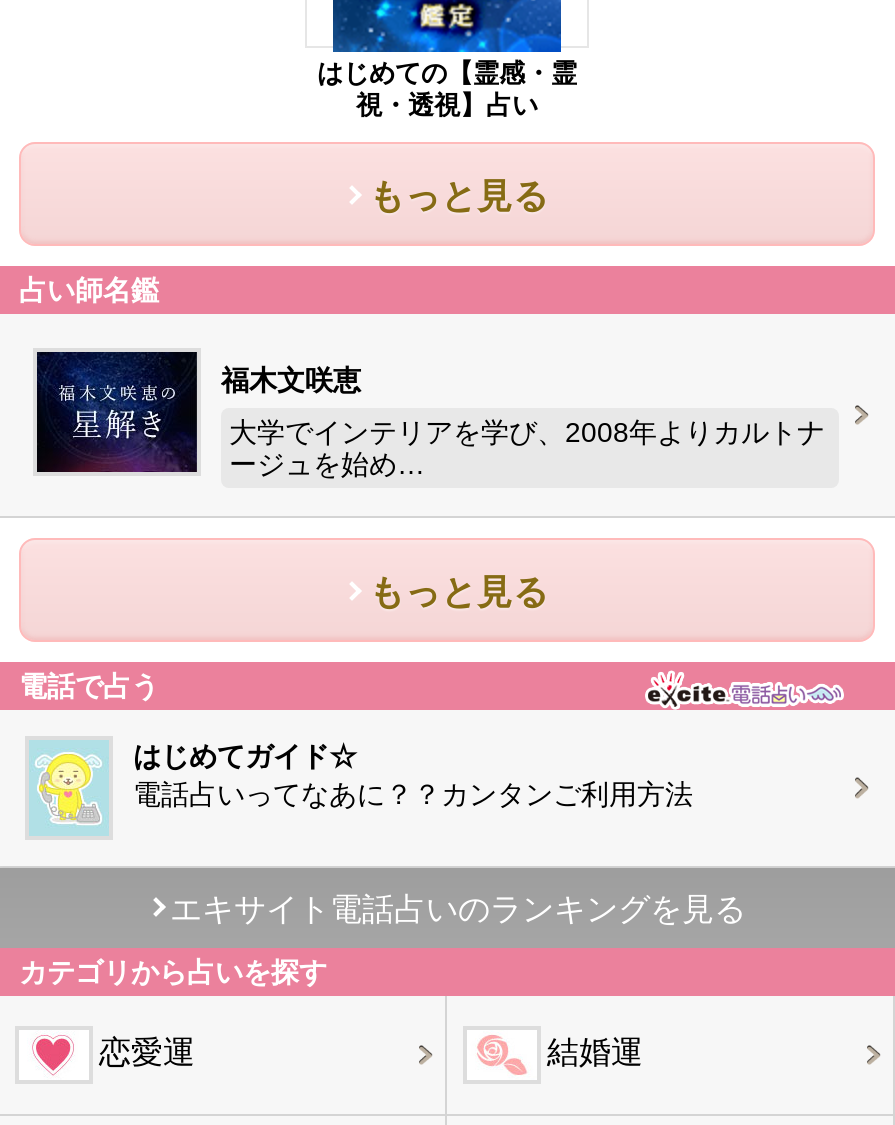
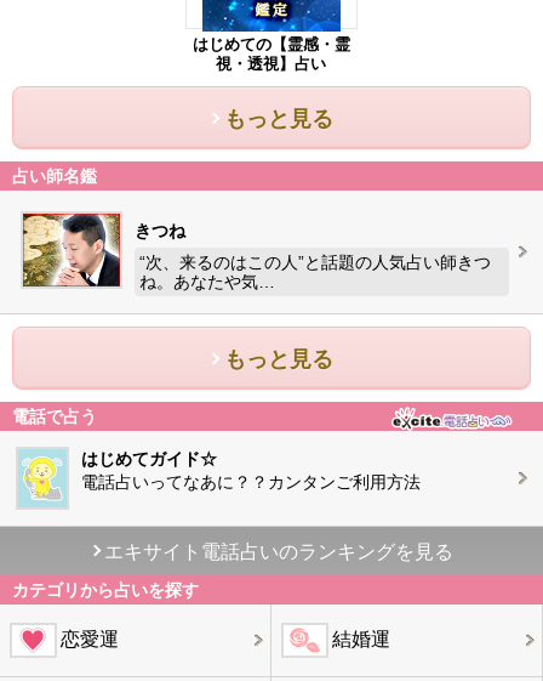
- [image]
- 福木文咲恵
+ [image]
+ きつね

- 大学でインテリアを学び、2008年よりカルトナ
- ージュを始め…
+ “次、来るのはこの人”と話題の人気占い師きつ
+ ね。あなたや気…
